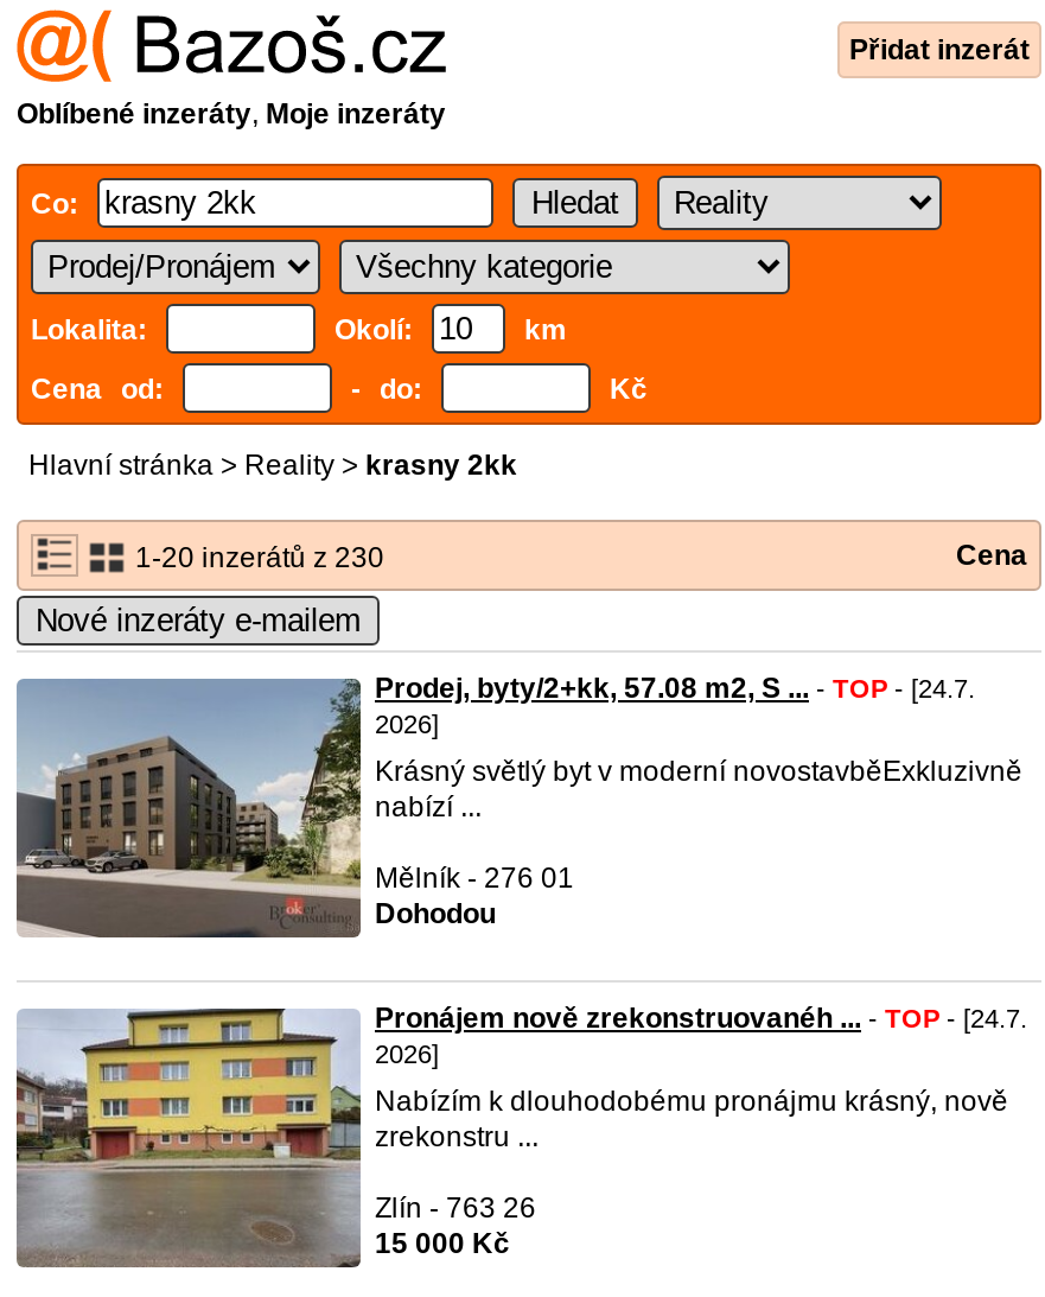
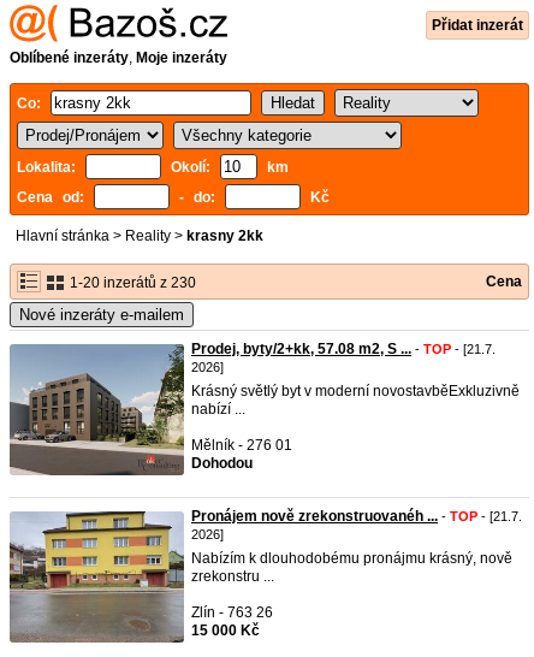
- Prodej, byty/2+kk, 57.08 m2, S ... - TOP - [24.7.
+ Prodej, byty/2+kk, 57.08 m2, S ... - TOP - [21.7.

- Pronájem nově zrekonstruovanéh ... - TOP - [24.7.
+ Pronájem nově zrekonstruovanéh ... - TOP - [21.7.
